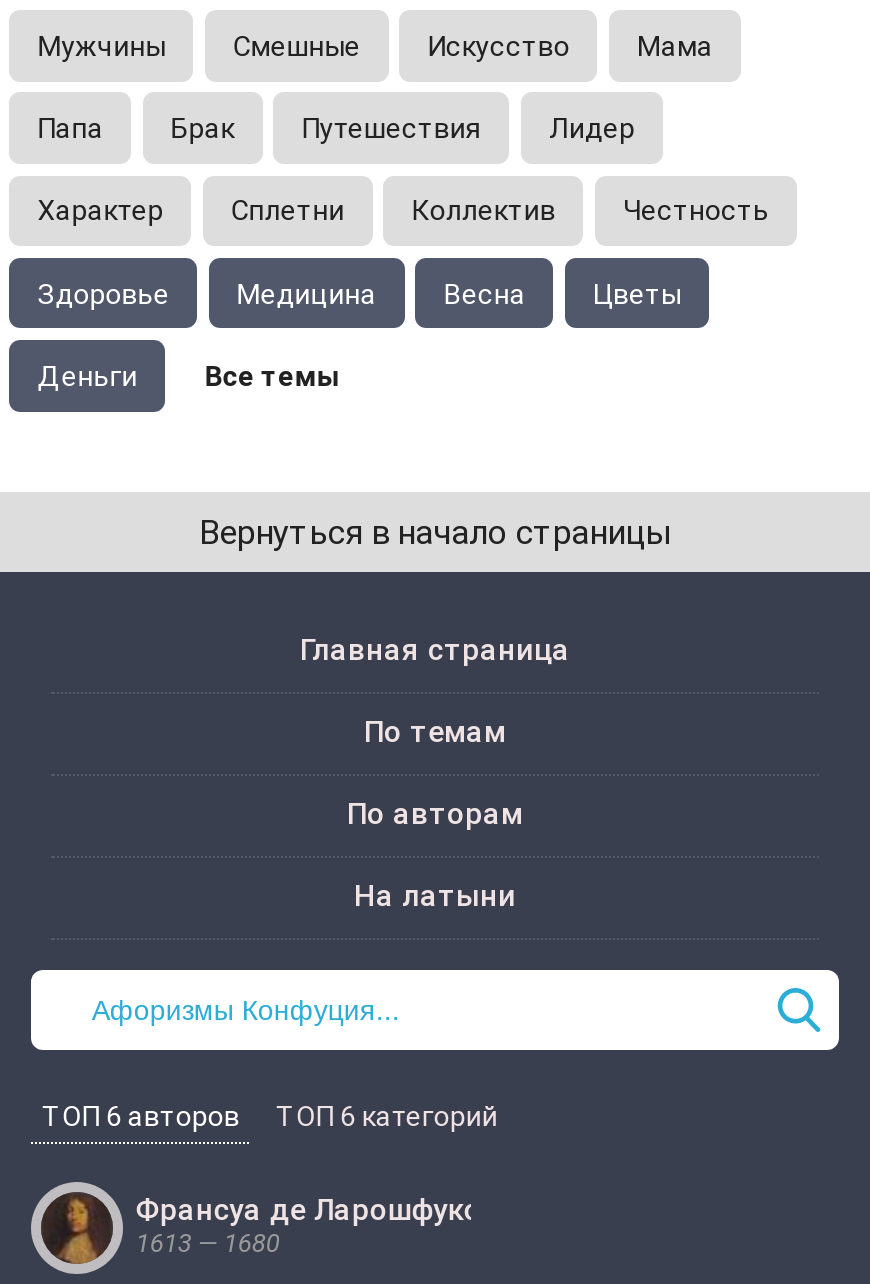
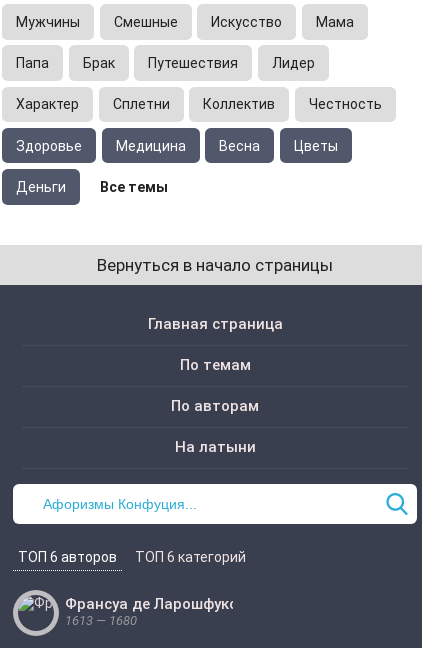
- [image]
+ [image]
